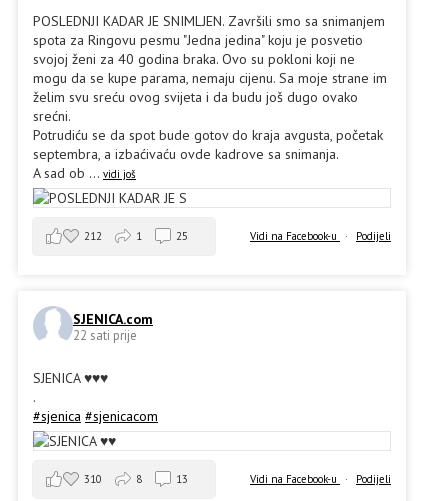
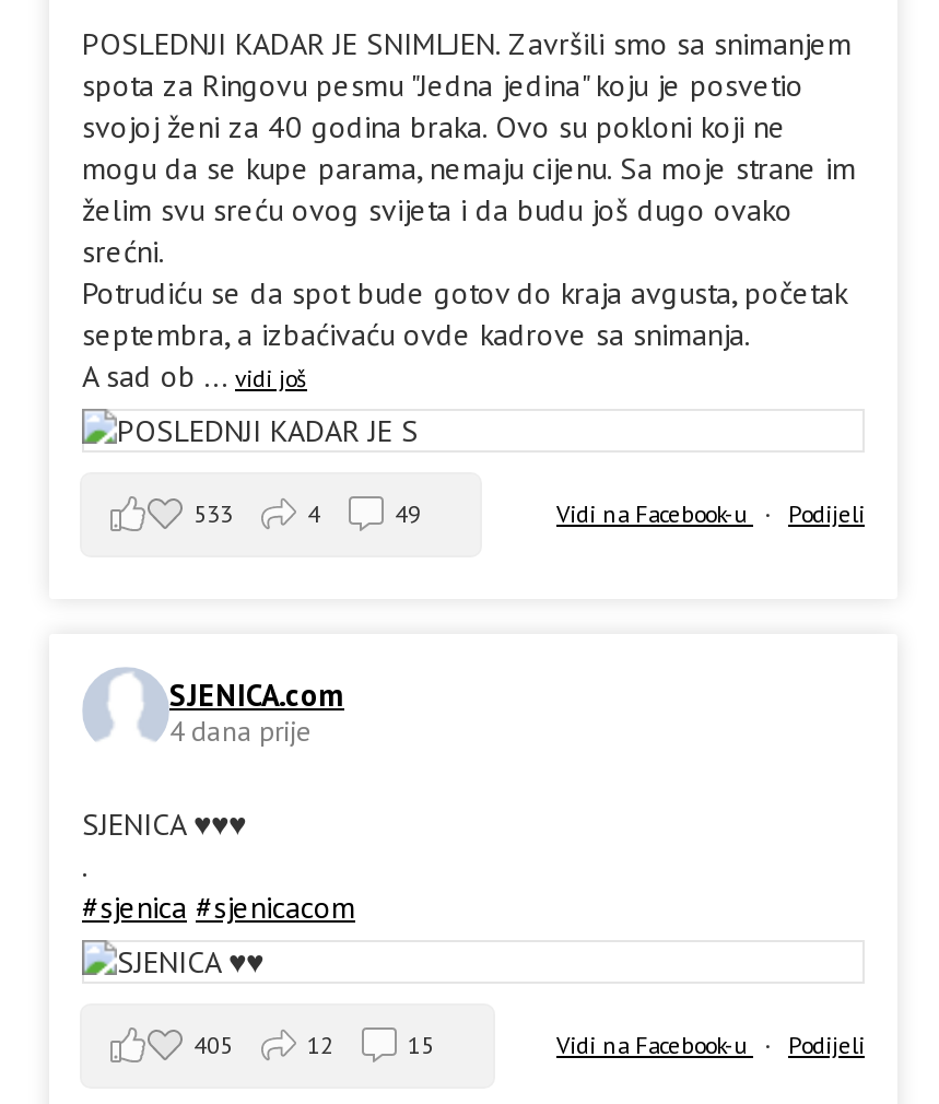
- 212
+ 533

- 1
+ 4

- 25
+ 49

- 22 sati prije
+ 4 dana prije

- 310
+ 405

- 8
+ 12

- 13
+ 15
